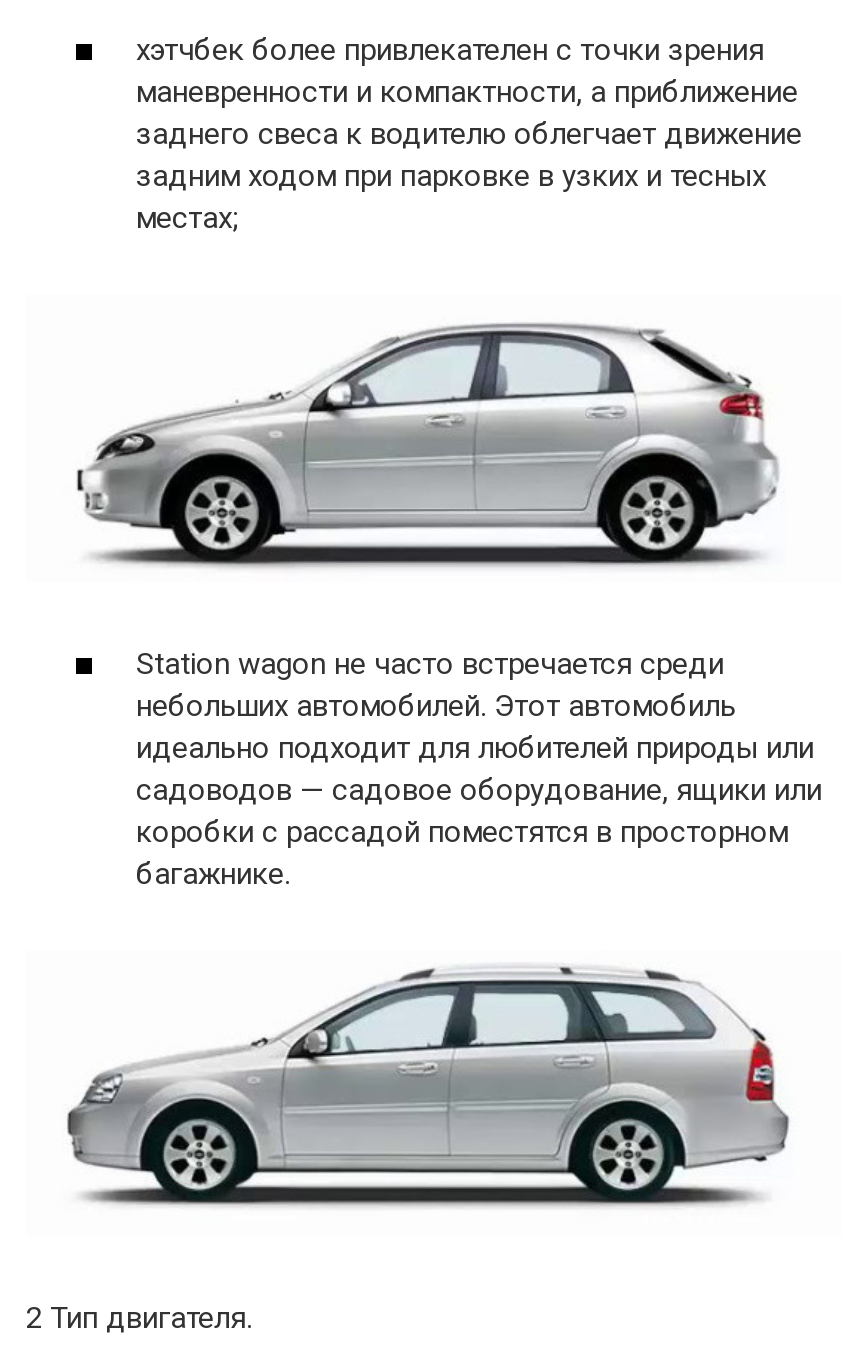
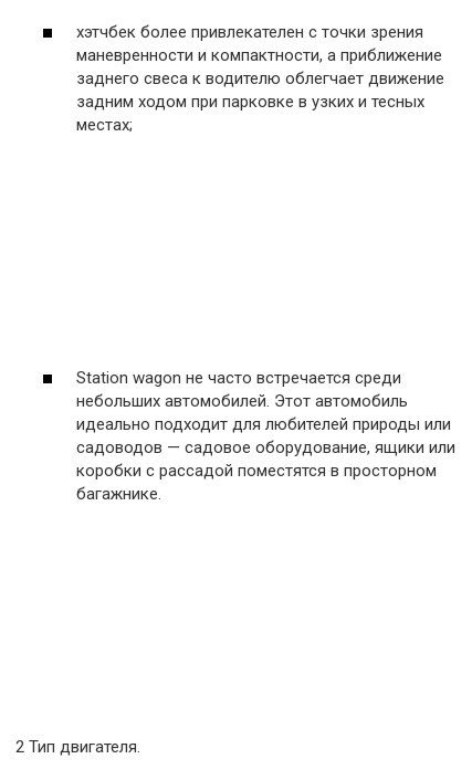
- [image]

- [image]
